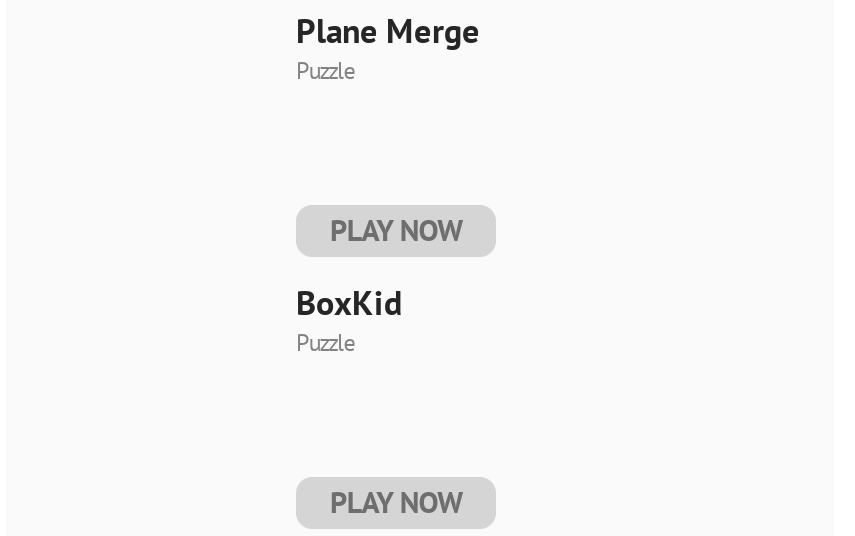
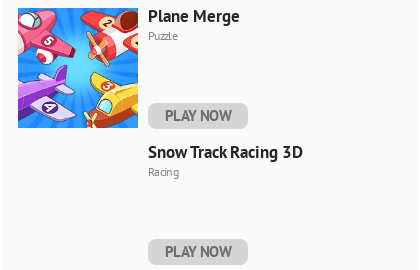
+ [image]

- BoxKid
- Puzzle
+ Snow Track Racing 3D
+ Racing
